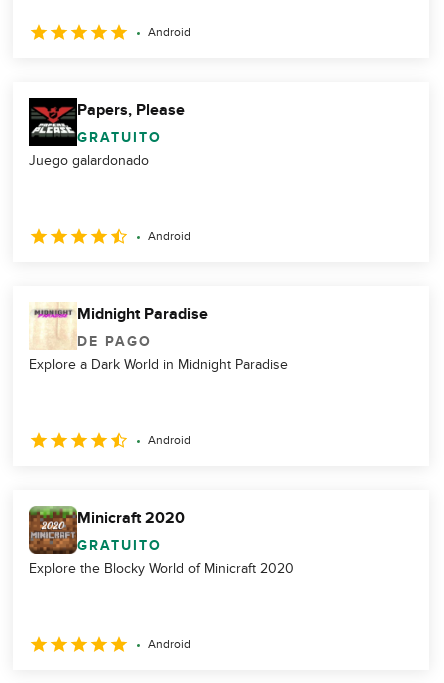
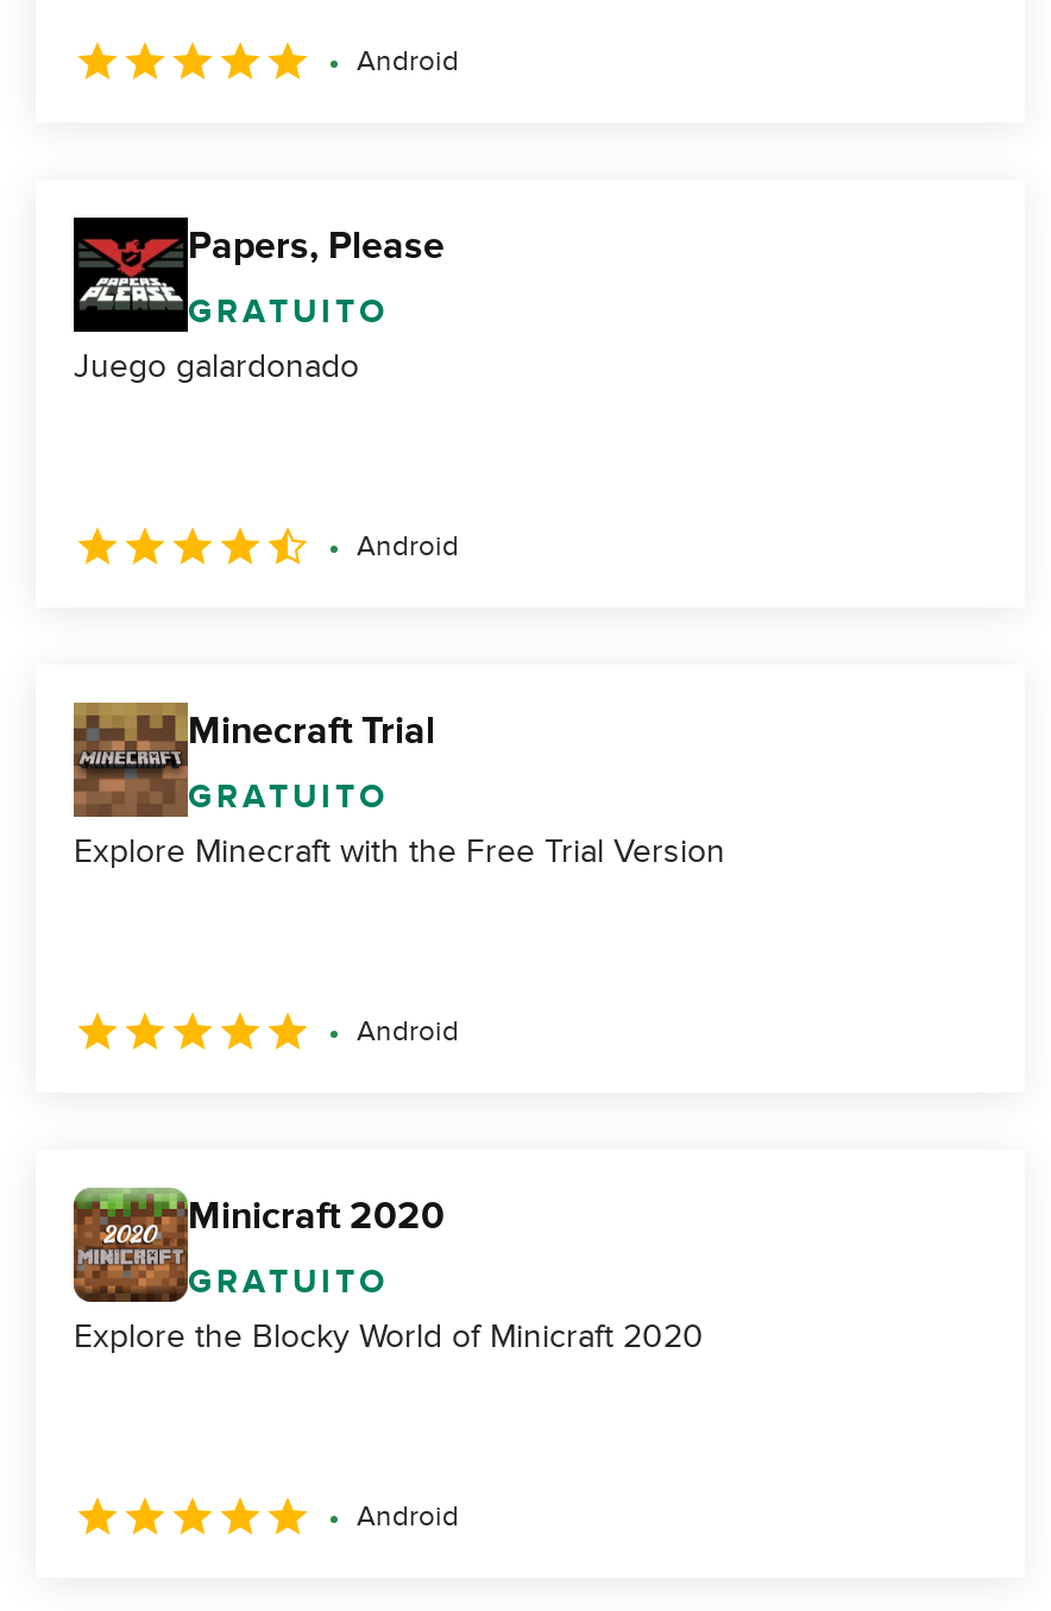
- [image]
- Midnight Paradise
- DE PAGO
- Explore a Dark World in Midnight Paradise
+ [image]
+ Minecraft Trial
+ GRATUITO
+ Explore Minecraft with the Free Trial Version
